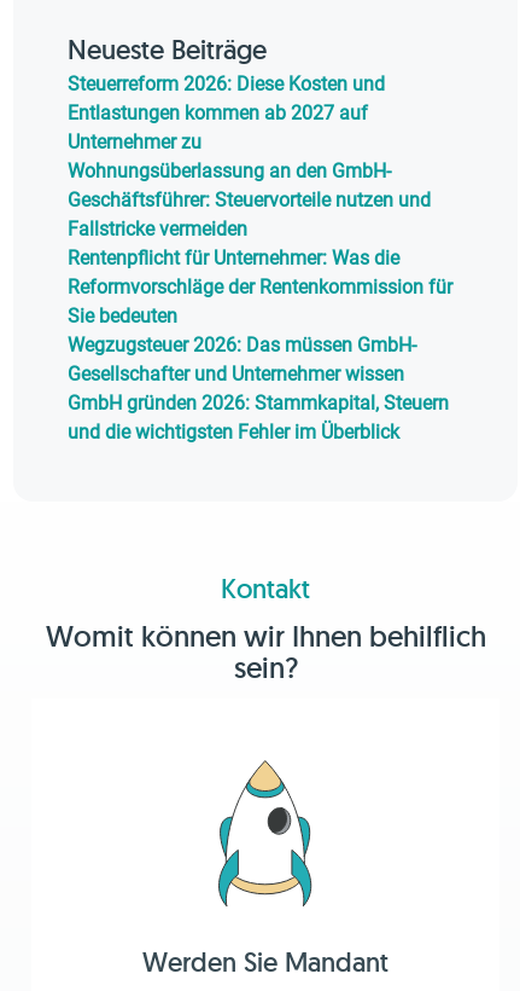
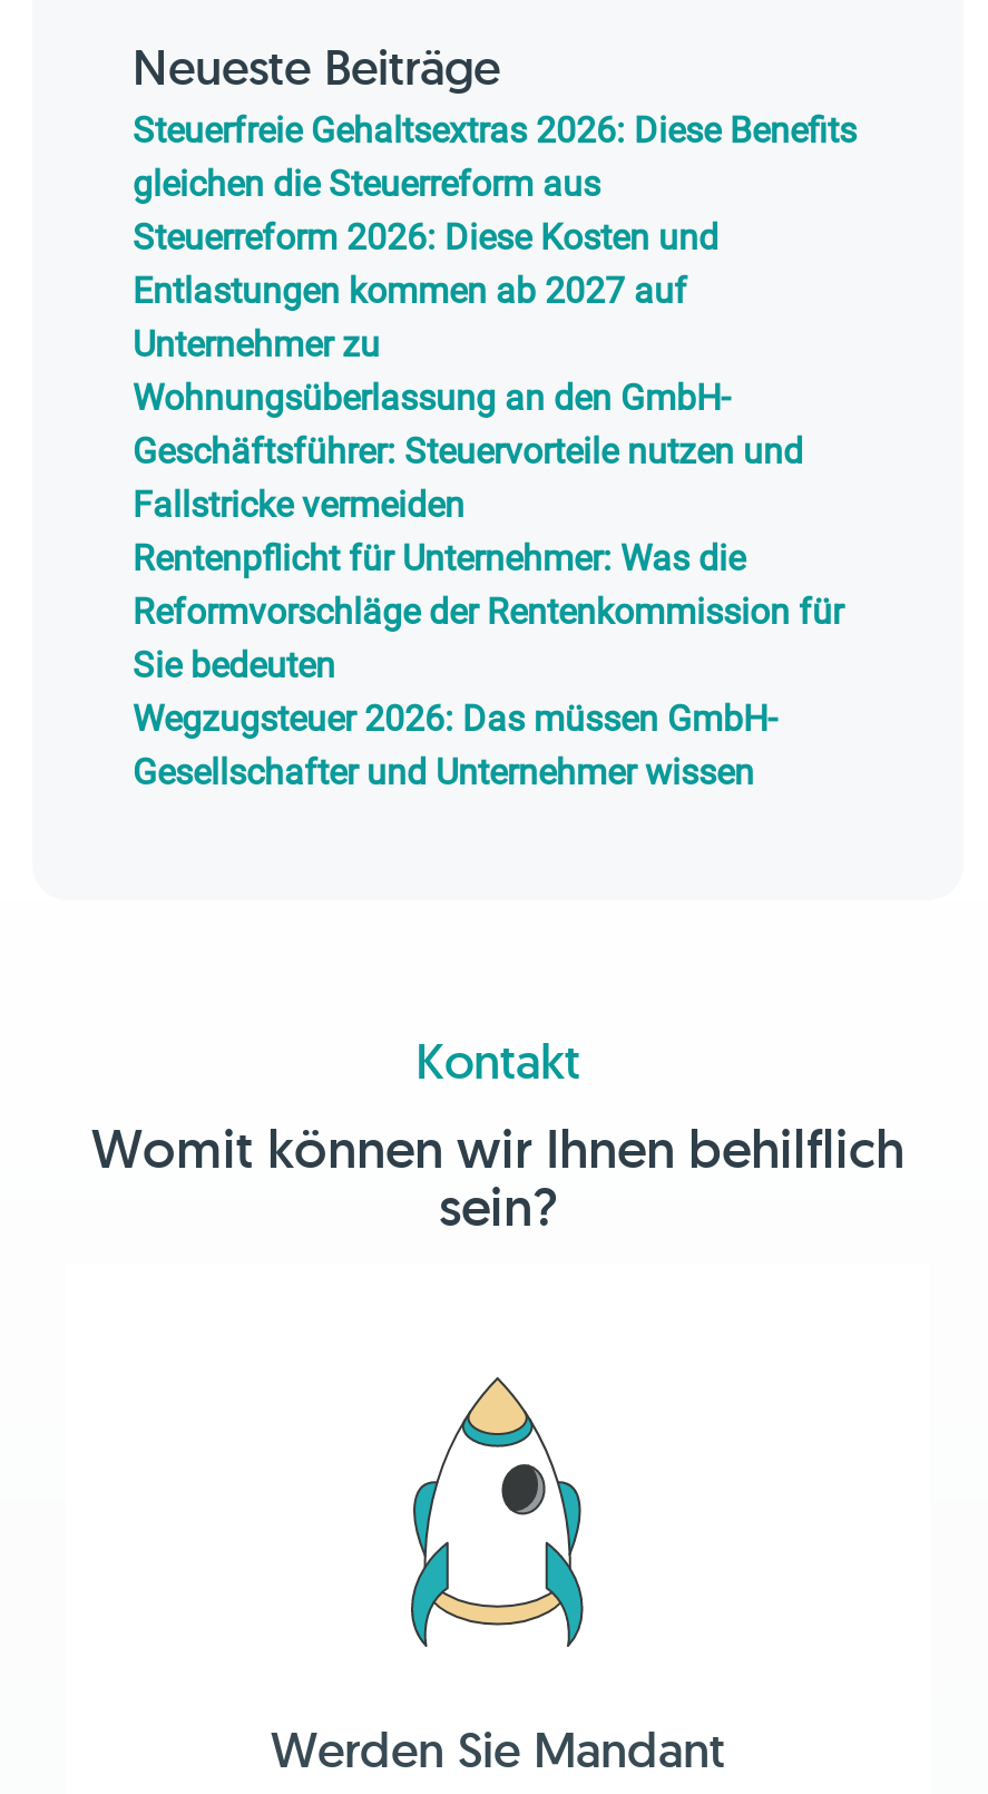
+ Steuerfreie Gehaltsextras 2026: Diese Benefits
+ gleichen die Steuerreform aus

moved down: Steuerreform 2026: Diese Kosten und | Entlastungen kommen ab 2027 auf | Unternehmer zu | ... | Wegzugsteuer 2026: Das müssen GmbH- | Gesellschafter und Unternehmer wissen

- GmbH gründen 2026: Stammkapital, Steuern
- und die wichtigsten Fehler im Überblick
